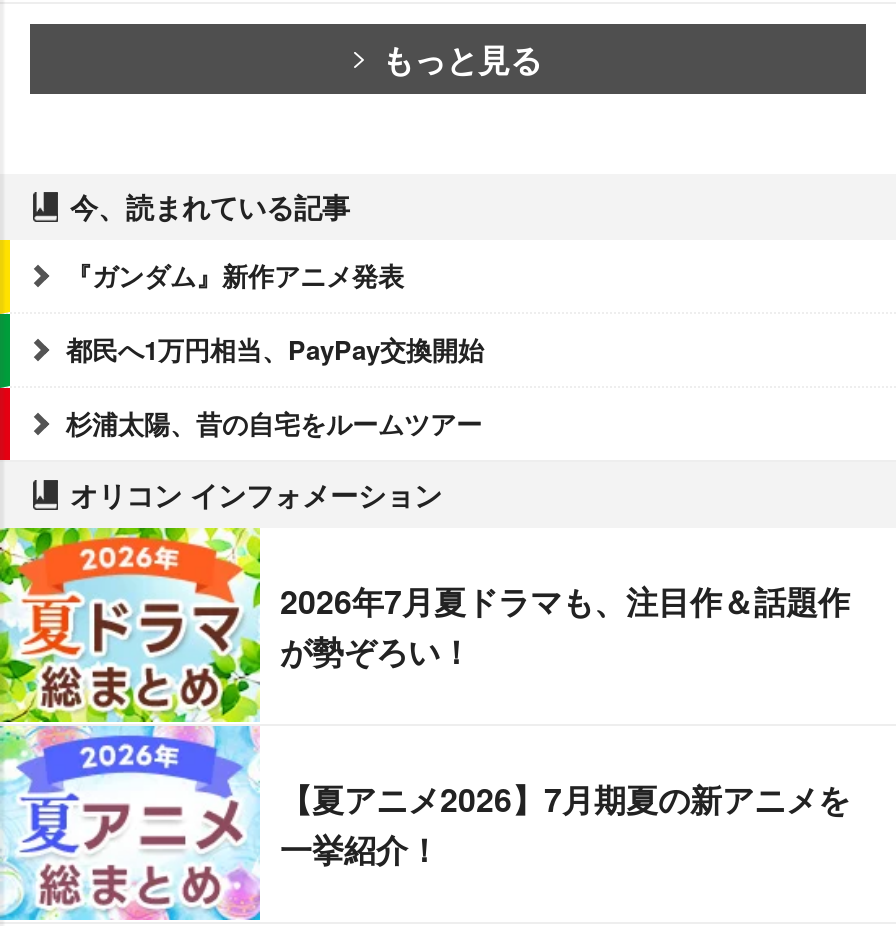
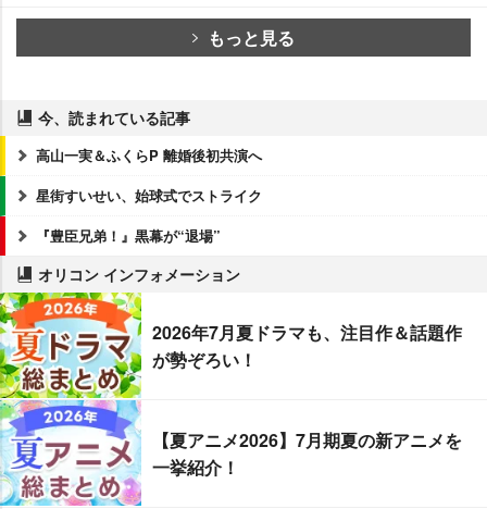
- 『ガンダム』新作アニメ発表
+ 高山一実＆ふくらP 離婚後初共演へ

- 都民へ1万円相当、PayPay交換開始
+ 星街すいせい、始球式でストライク

- 杉浦太陽、昔の自宅をルームツアー
+ 『豊臣兄弟！』黒幕が“退場”
